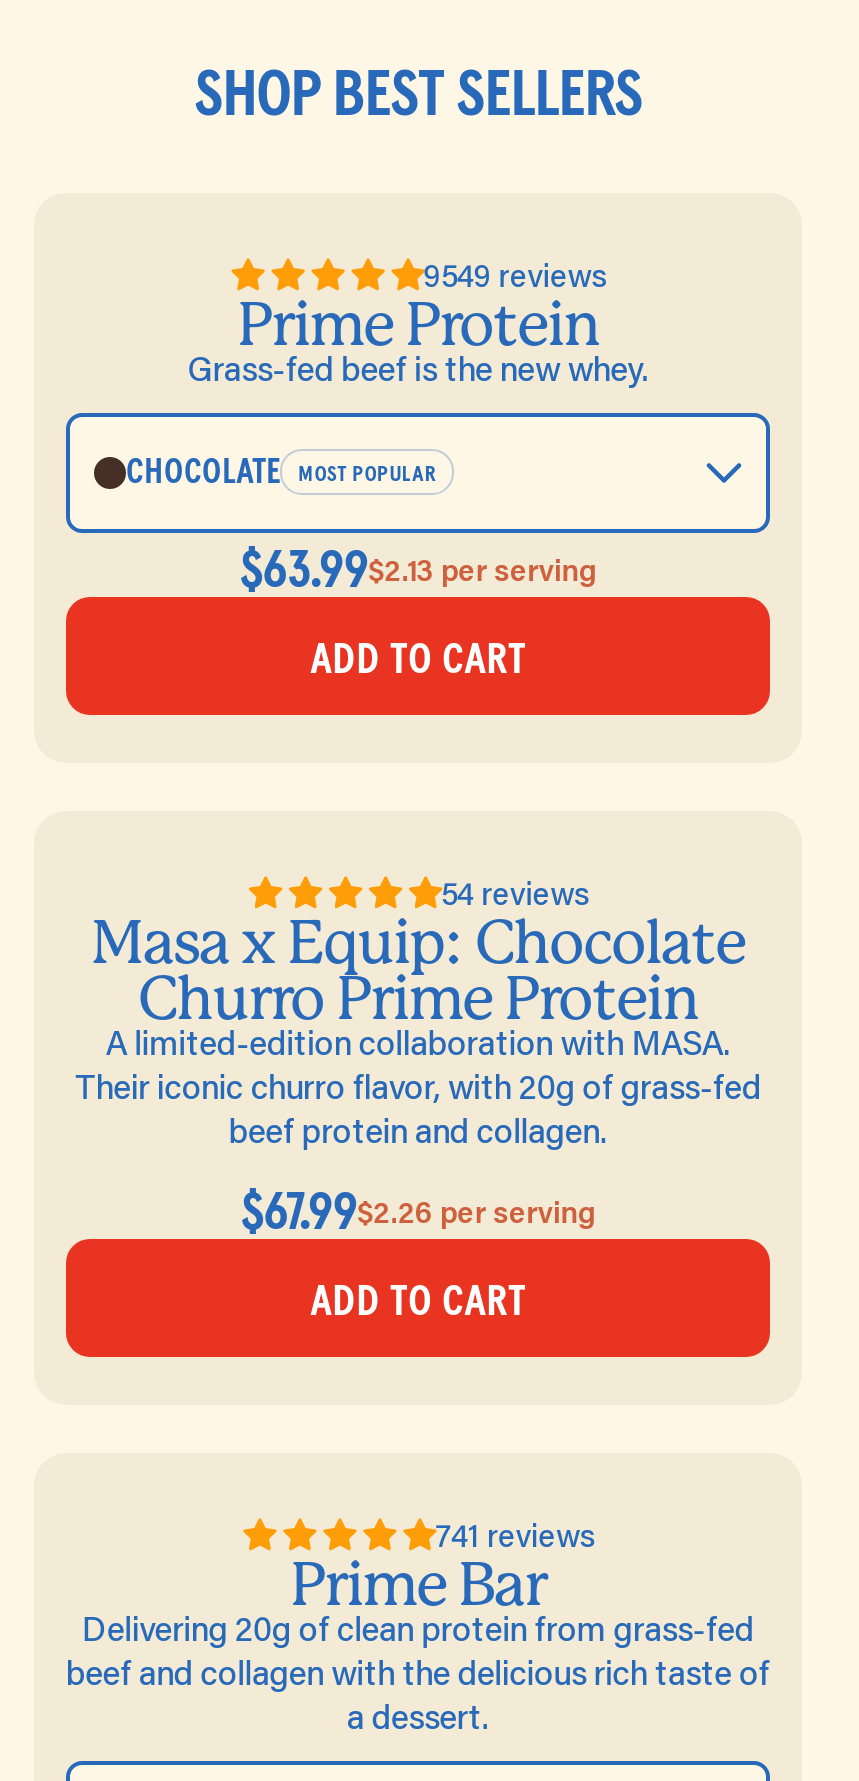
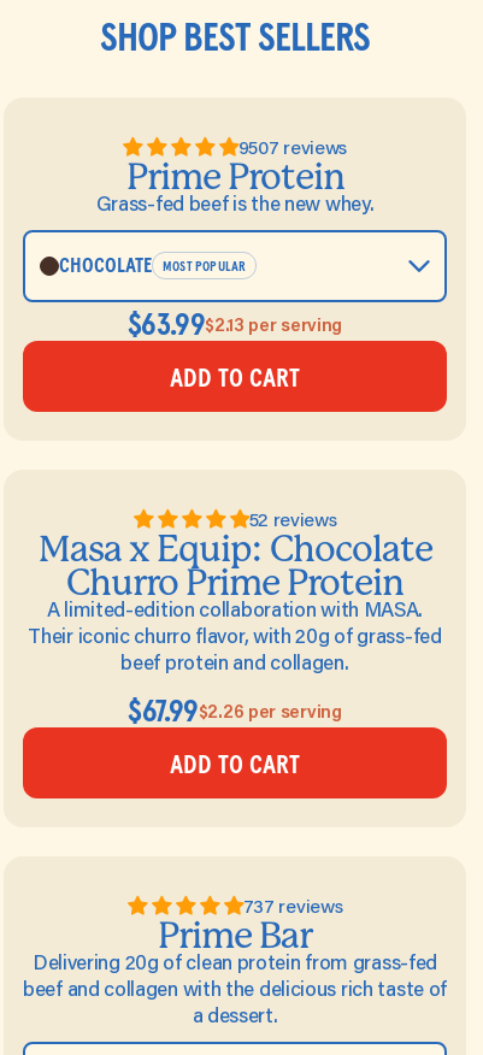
- 9549 reviews
+ 9507 reviews

- 54 reviews
+ 52 reviews

- 741 reviews
+ 737 reviews
